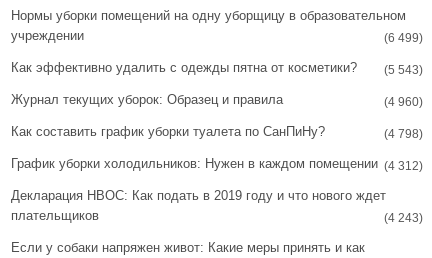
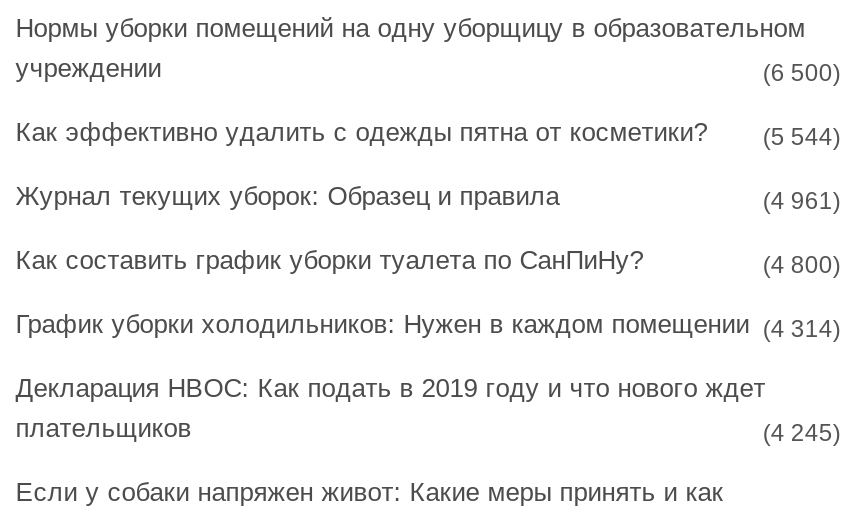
- (6 499)
+ (6 500)

- Как эффективно удалить с одежды пятна от косметики? (5 543)
+ Как эффективно удалить с одежды пятна от косметики? (5 544)

- (4 960)
+ (4 961)

- (4 798)
+ (4 800)

- График уборки холодильников: Нужен в каждом помещении (4 312)
+ График уборки холодильников: Нужен в каждом помещении (4 314)

- (4 243)
+ (4 245)
